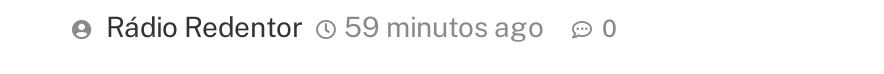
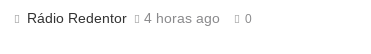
- 59 minutos ago
+ 4 horas ago
